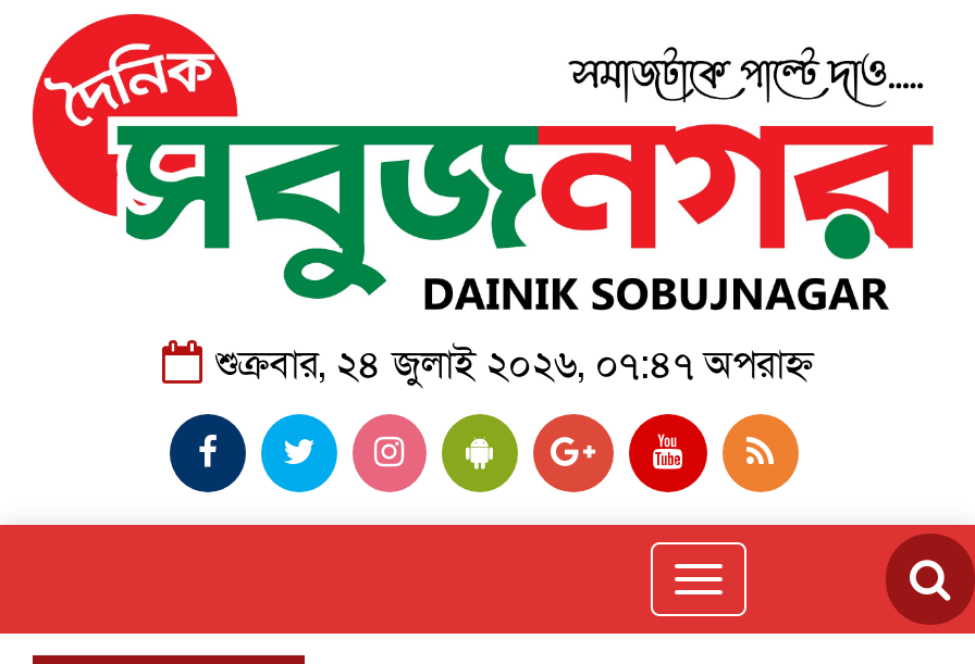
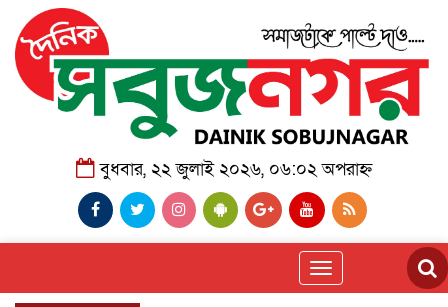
- শুক্রবার, ২৪ জুলাই ২০২৬, ০৭:৪৭ অপরাহ্ন
+ বুধবার, ২২ জুলাই ২০২৬, ০৬:০২ অপরাহ্ন
